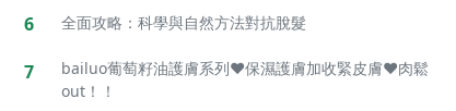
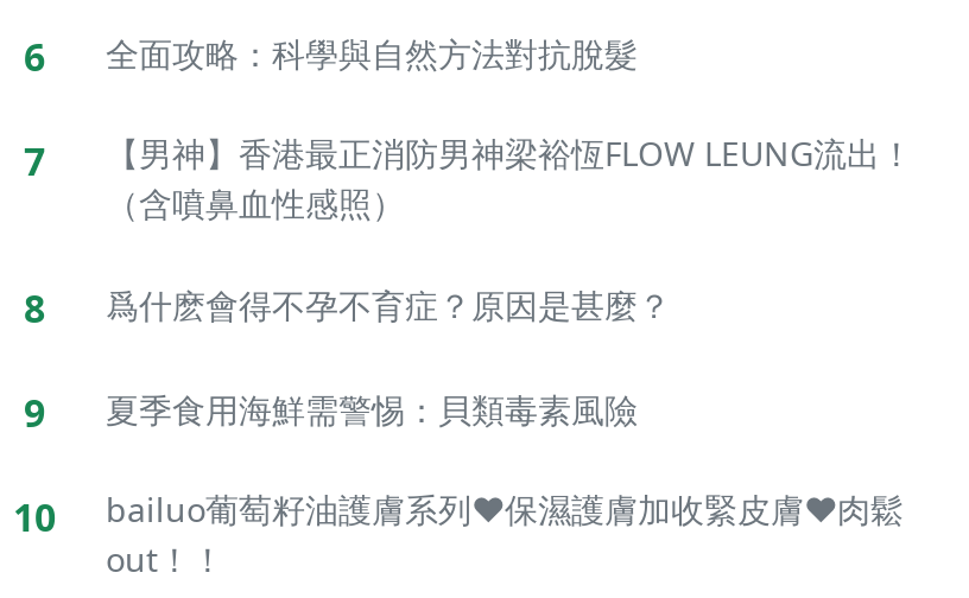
+ 【男神】香港最正消防男神梁裕恆FLOW LEUNG流出！
+ （含噴鼻血性感照）
+ 8
+ 爲什麽會得不孕不育症？原因是甚麼？
+ 9
+ 夏季食用海鮮需警惕：貝類毒素風險
+ 10
